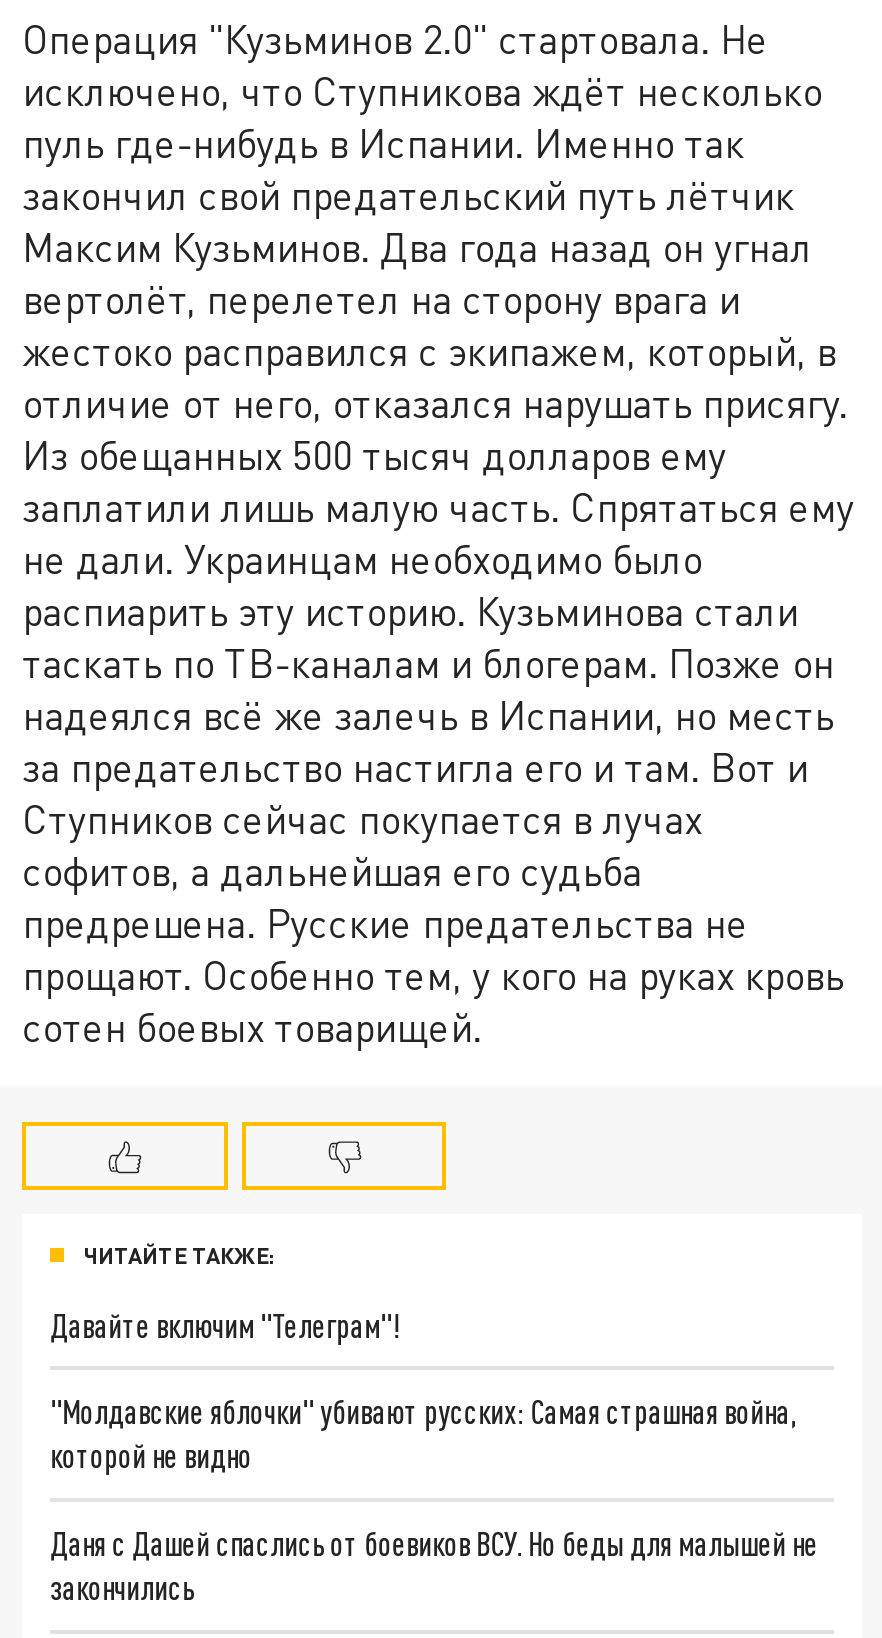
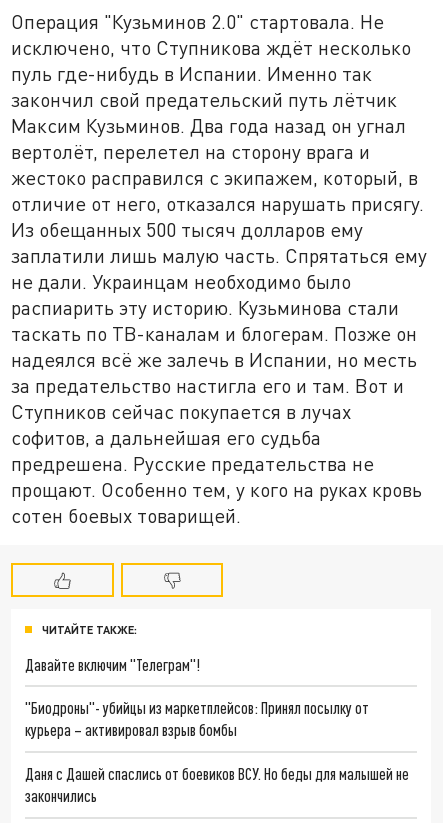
- "Молдавские яблочки" убивают русских: Самая страшная война,
- которой не видно
+ "Биодроны"- убийцы из маркетплейсов: Принял посылку от
+ курьера – активировал взрыв бомбы
